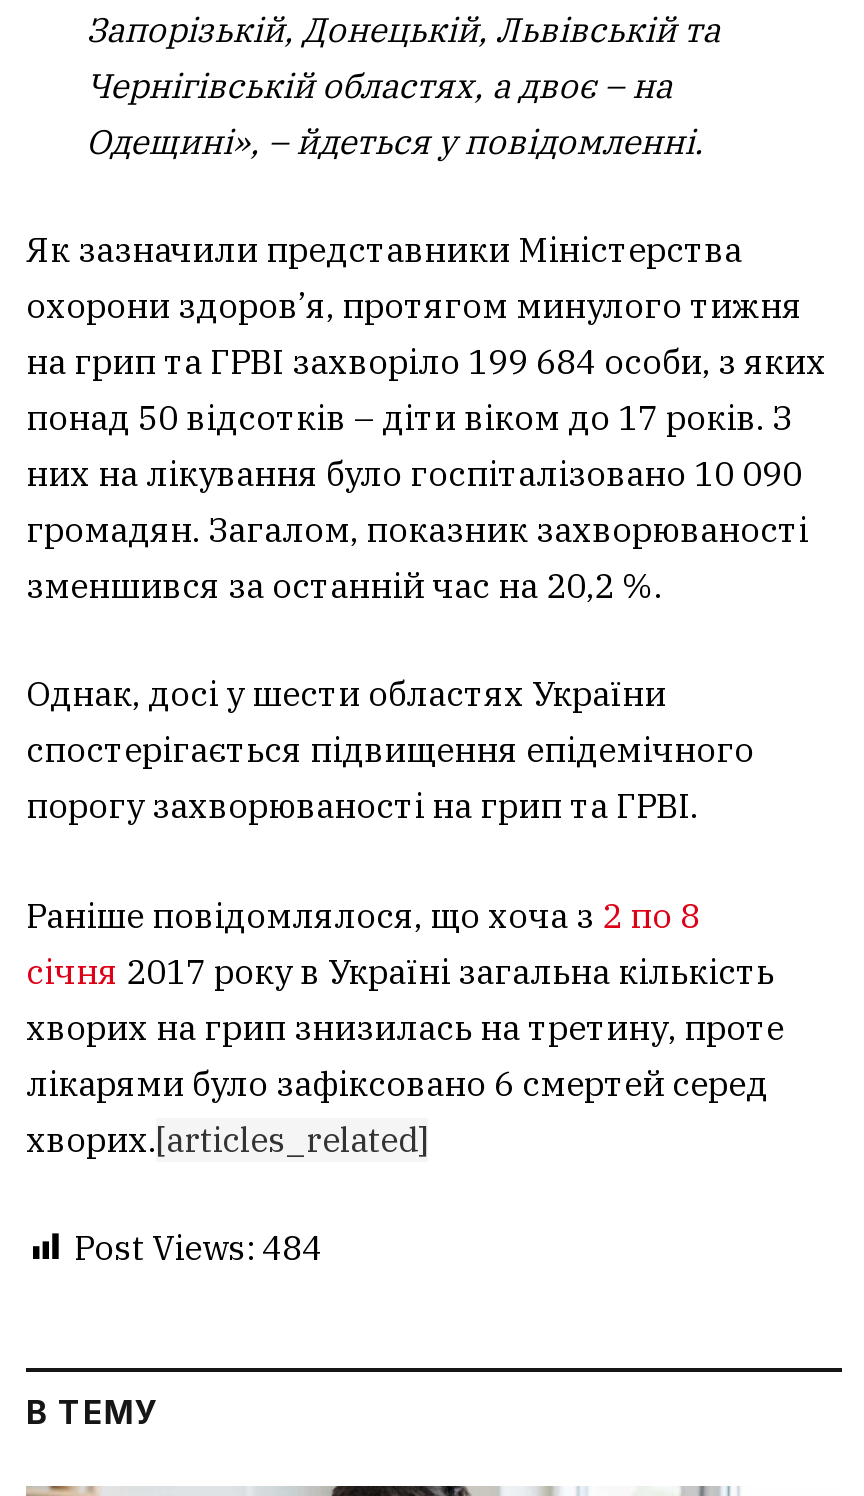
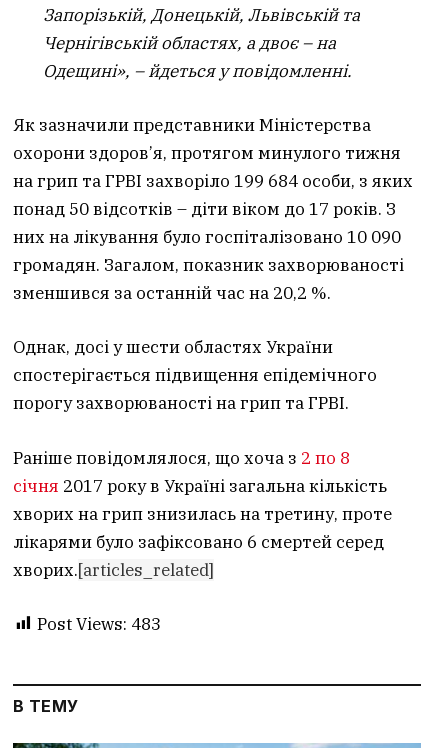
- Post Views: 484
+ Post Views: 483
